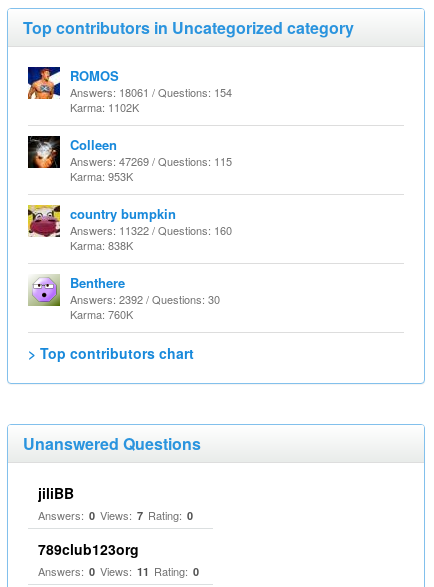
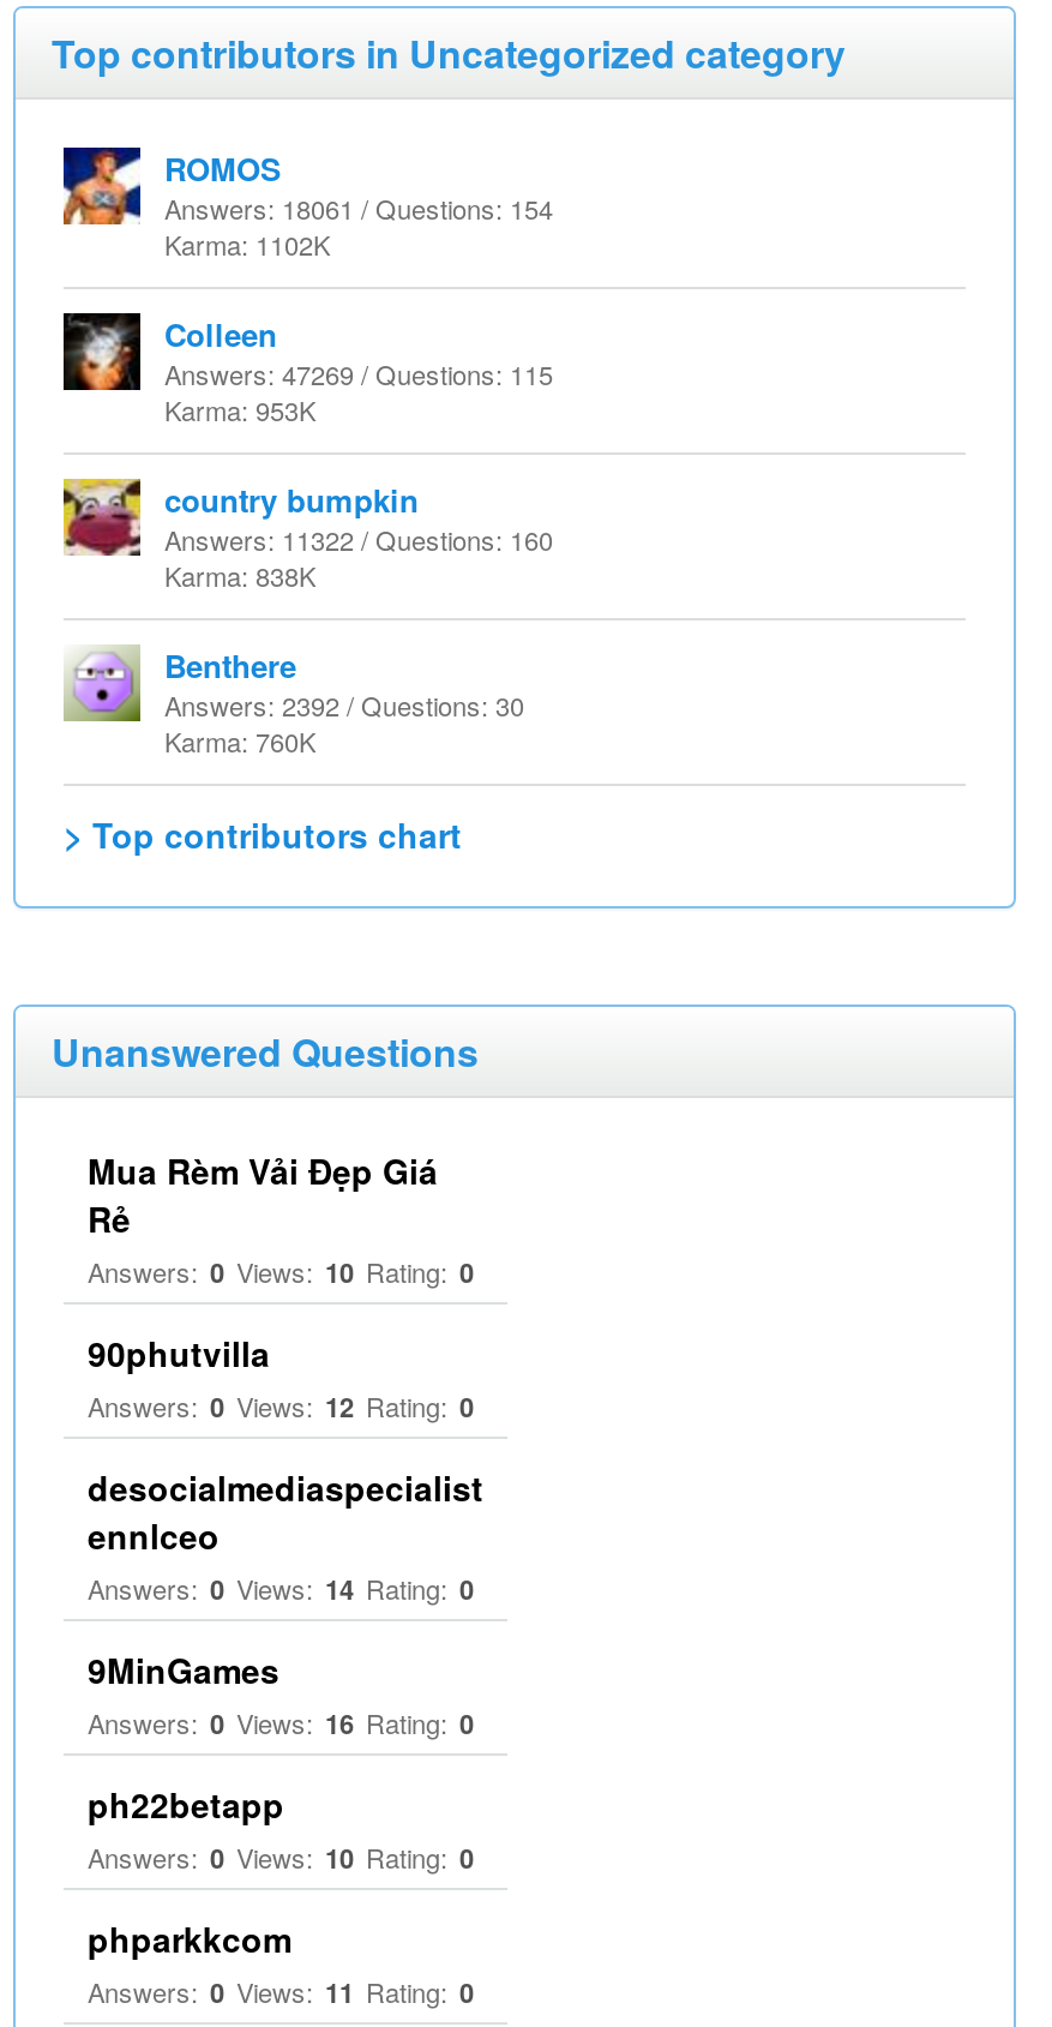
- jiliBB
- Answers: 0 Views: 7 Rating: 0
- 789club123org
+ Mua Rèm Vải Đẹp Giá
+ Rẻ
+ Answers: 0 Views: 10 Rating: 0
+ 90phutvilla
+ Answers: 0 Views: 12 Rating: 0
+ desocialmediaspecialist
+ ennlceo
+ Answers: 0 Views: 14 Rating: 0
+ 9MinGames
+ Answers: 0 Views: 16 Rating: 0
+ ph22betapp
+ Answers: 0 Views: 10 Rating: 0
+ phparkkcom
